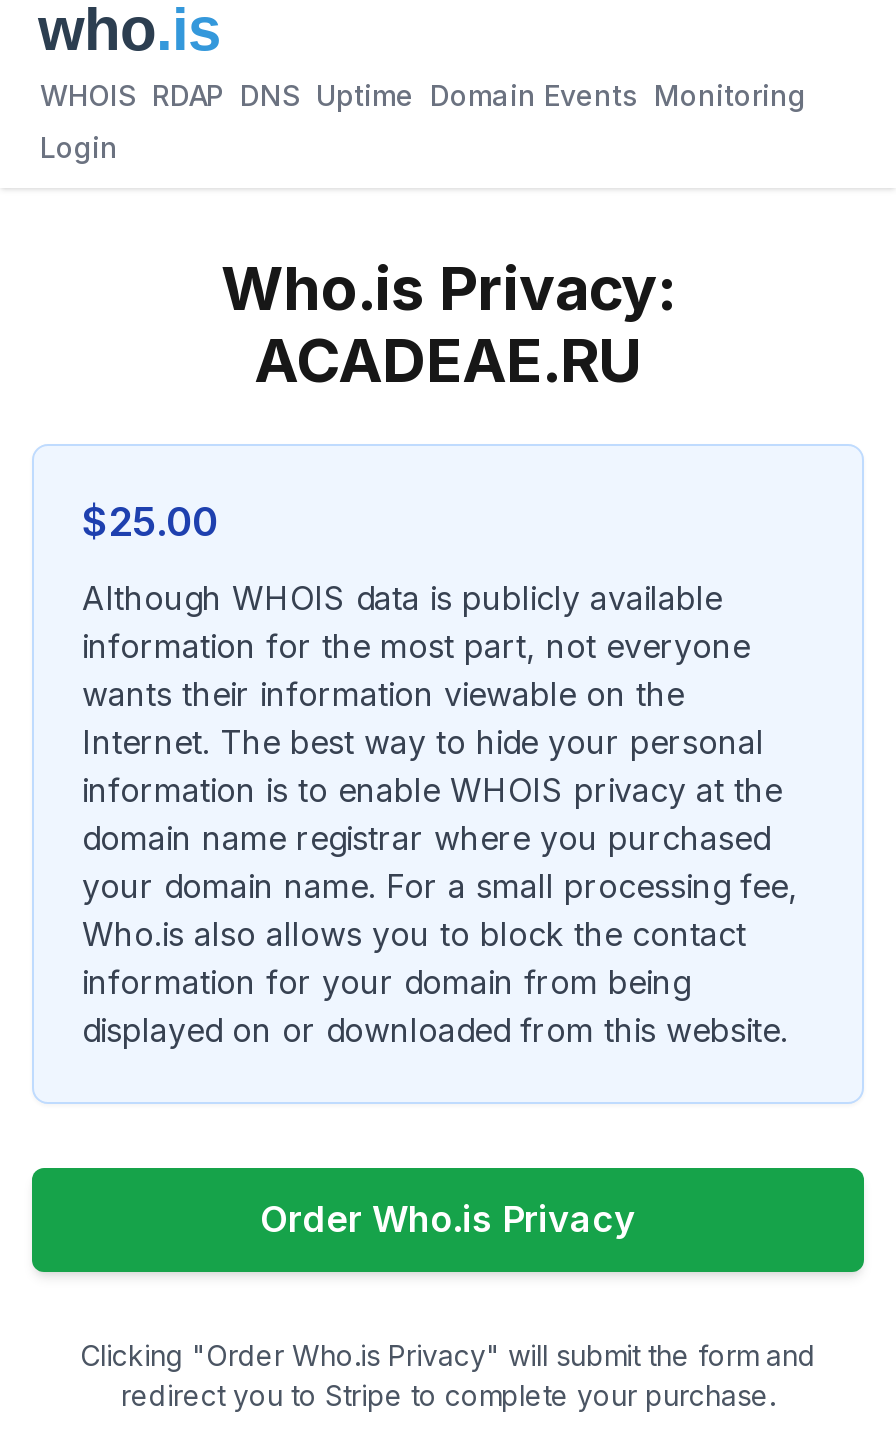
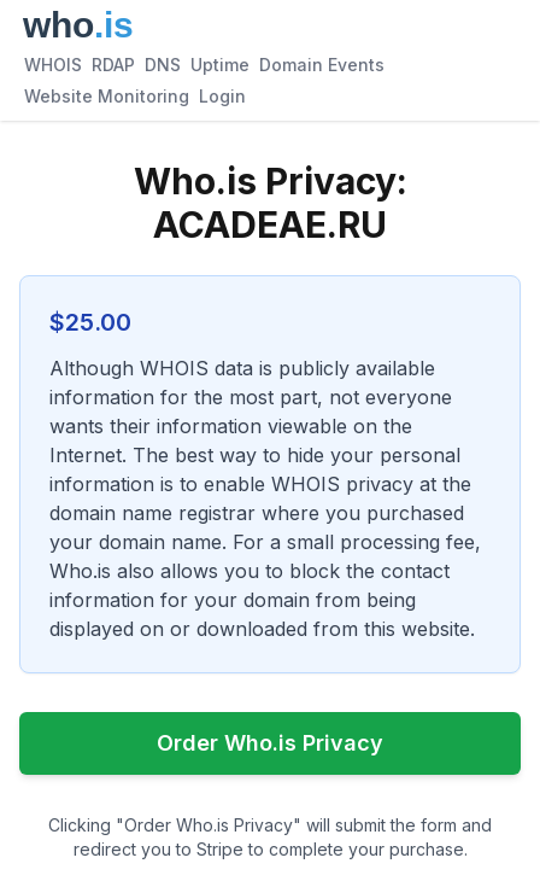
- WHOIS RDAP DNS Uptime Domain Events Monitoring
+ WHOIS RDAP DNS Uptime Domain Events

- Login
+ Website Monitoring Login
